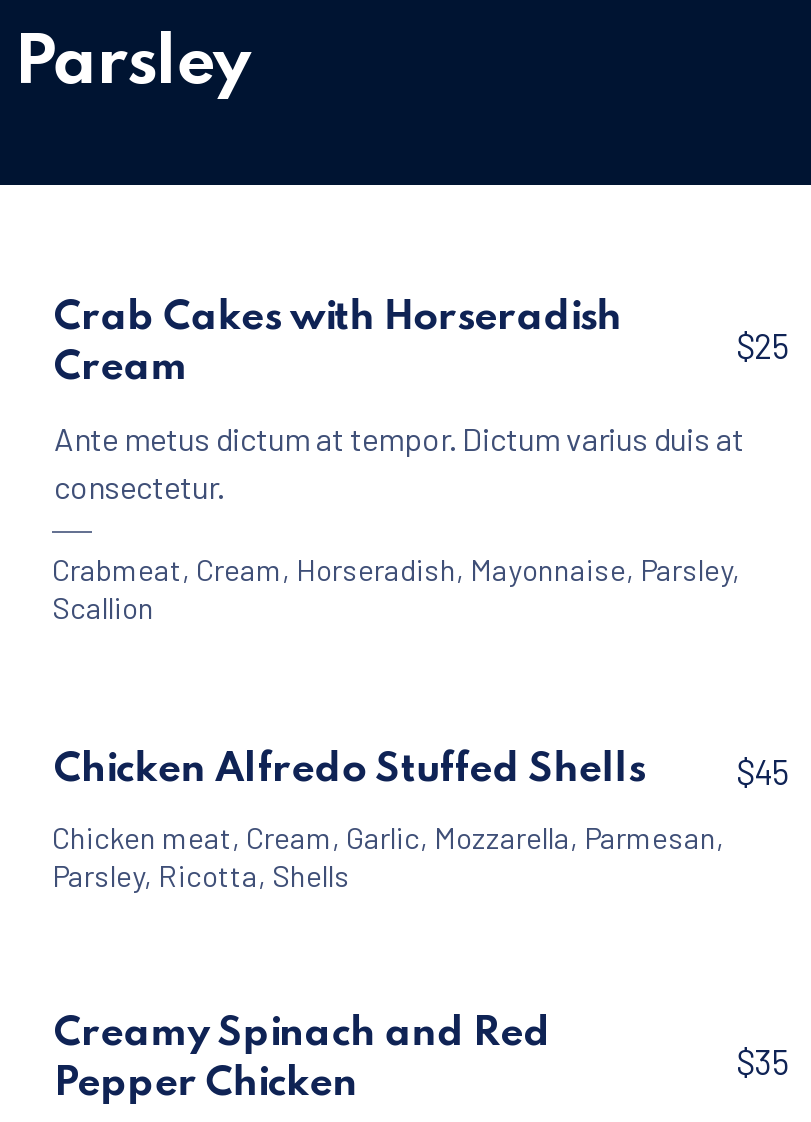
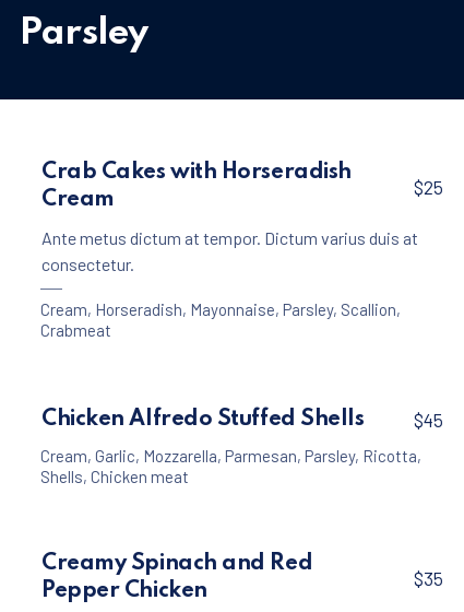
- Crabmeat, Cream, Horseradish, Mayonnaise, Parsley,
- Scallion
+ Cream, Horseradish, Mayonnaise, Parsley, Scallion,
+ Crabmeat

- Chicken meat, Cream, Garlic, Mozzarella, Parmesan,
- Parsley, Ricotta, Shells
+ Cream, Garlic, Mozzarella, Parmesan, Parsley, Ricotta,
+ Shells, Chicken meat
